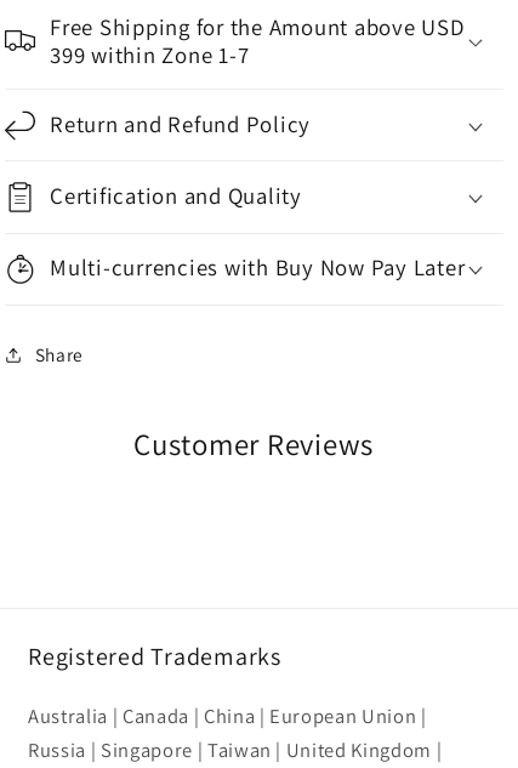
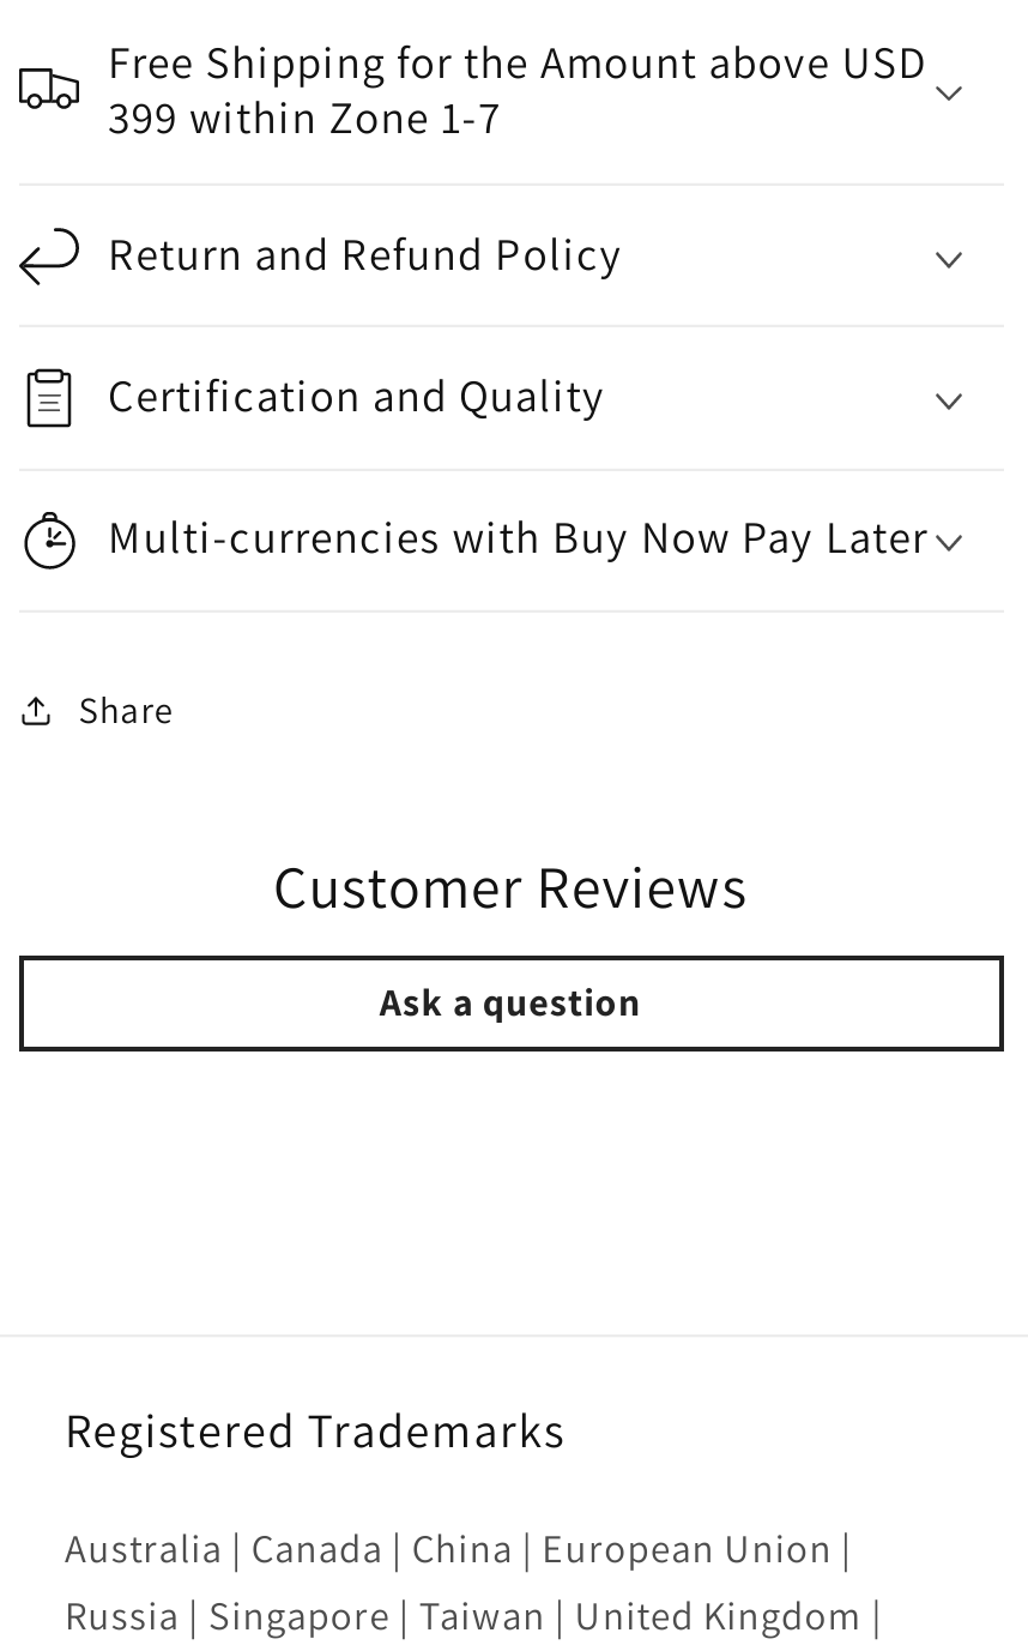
+ Ask a question
